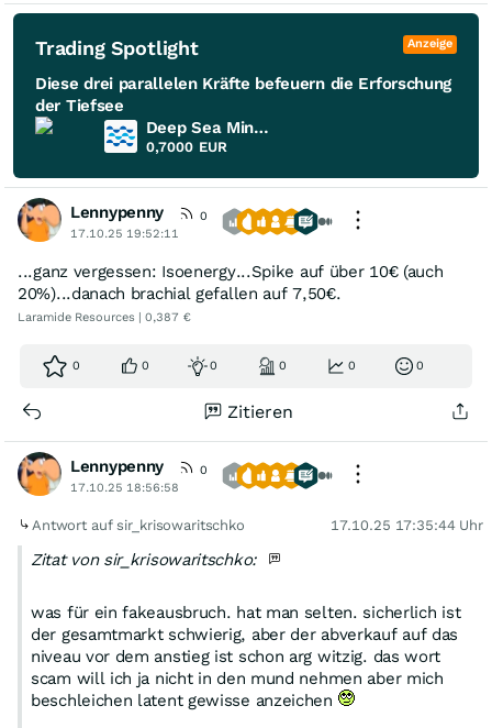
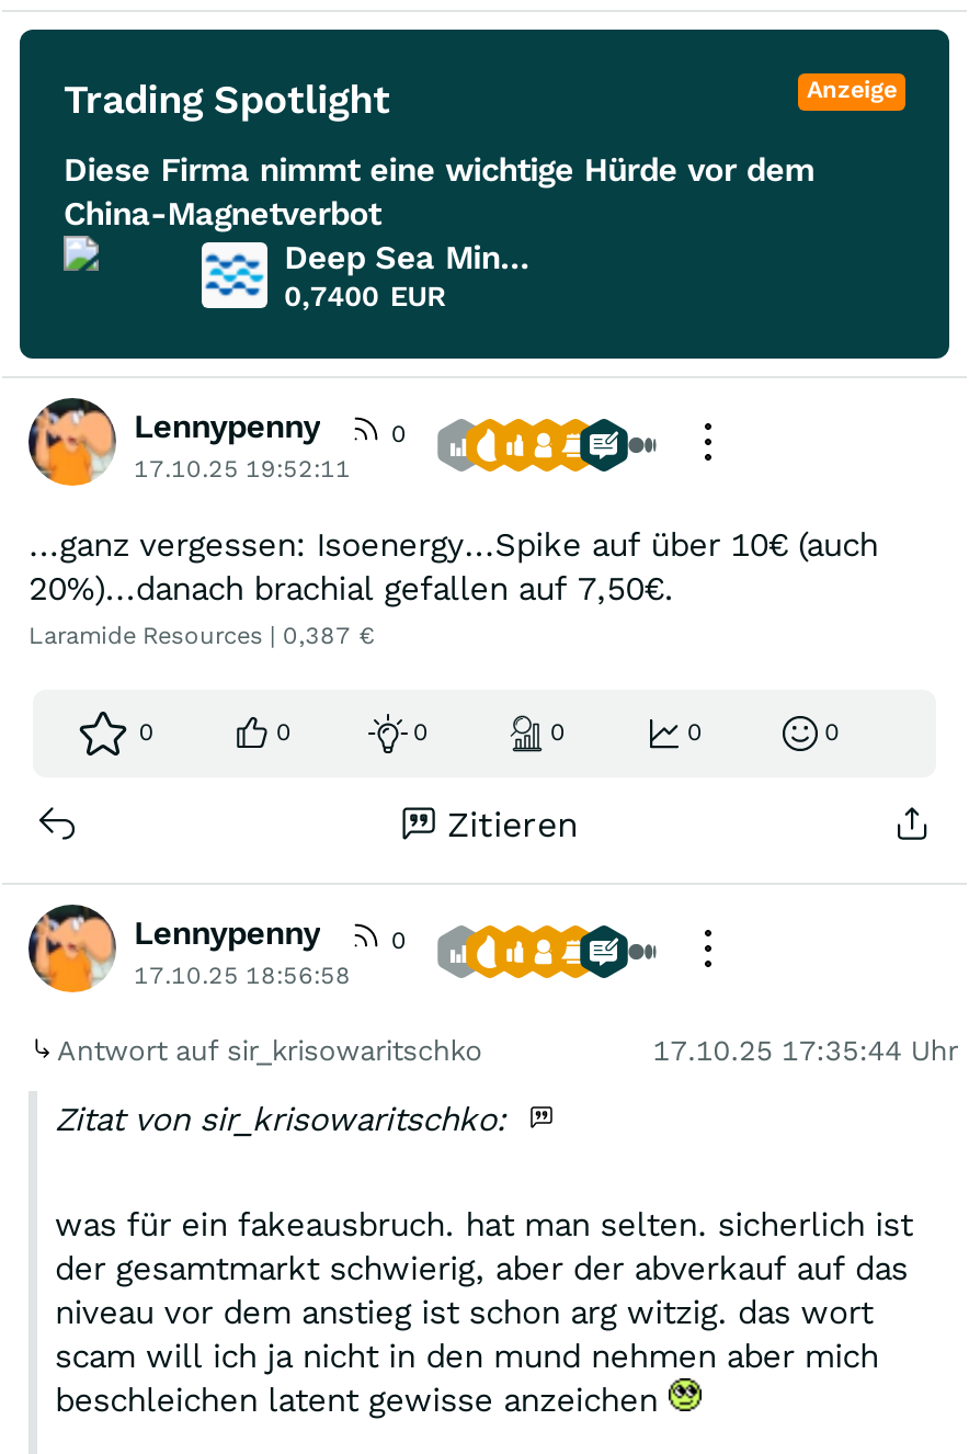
- Diese drei parallelen Kräfte befeuern die Erforschung
- der Tiefsee
+ Diese Firma nimmt eine wichtige Hürde vor dem
+ China-Magnetverbot

- 0,7000 EUR
+ 0,7400 EUR
